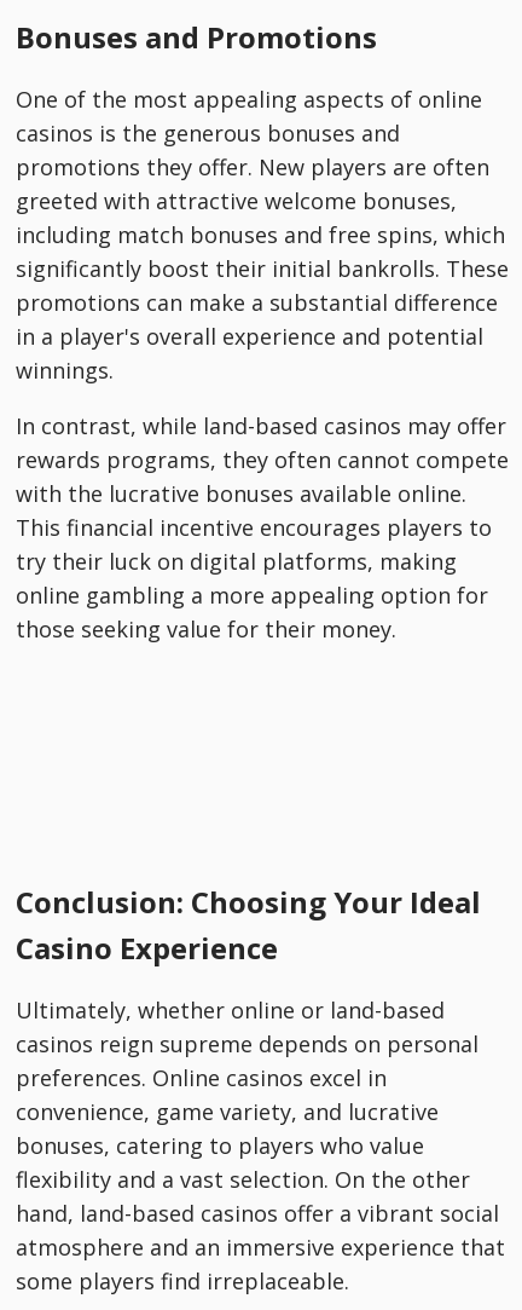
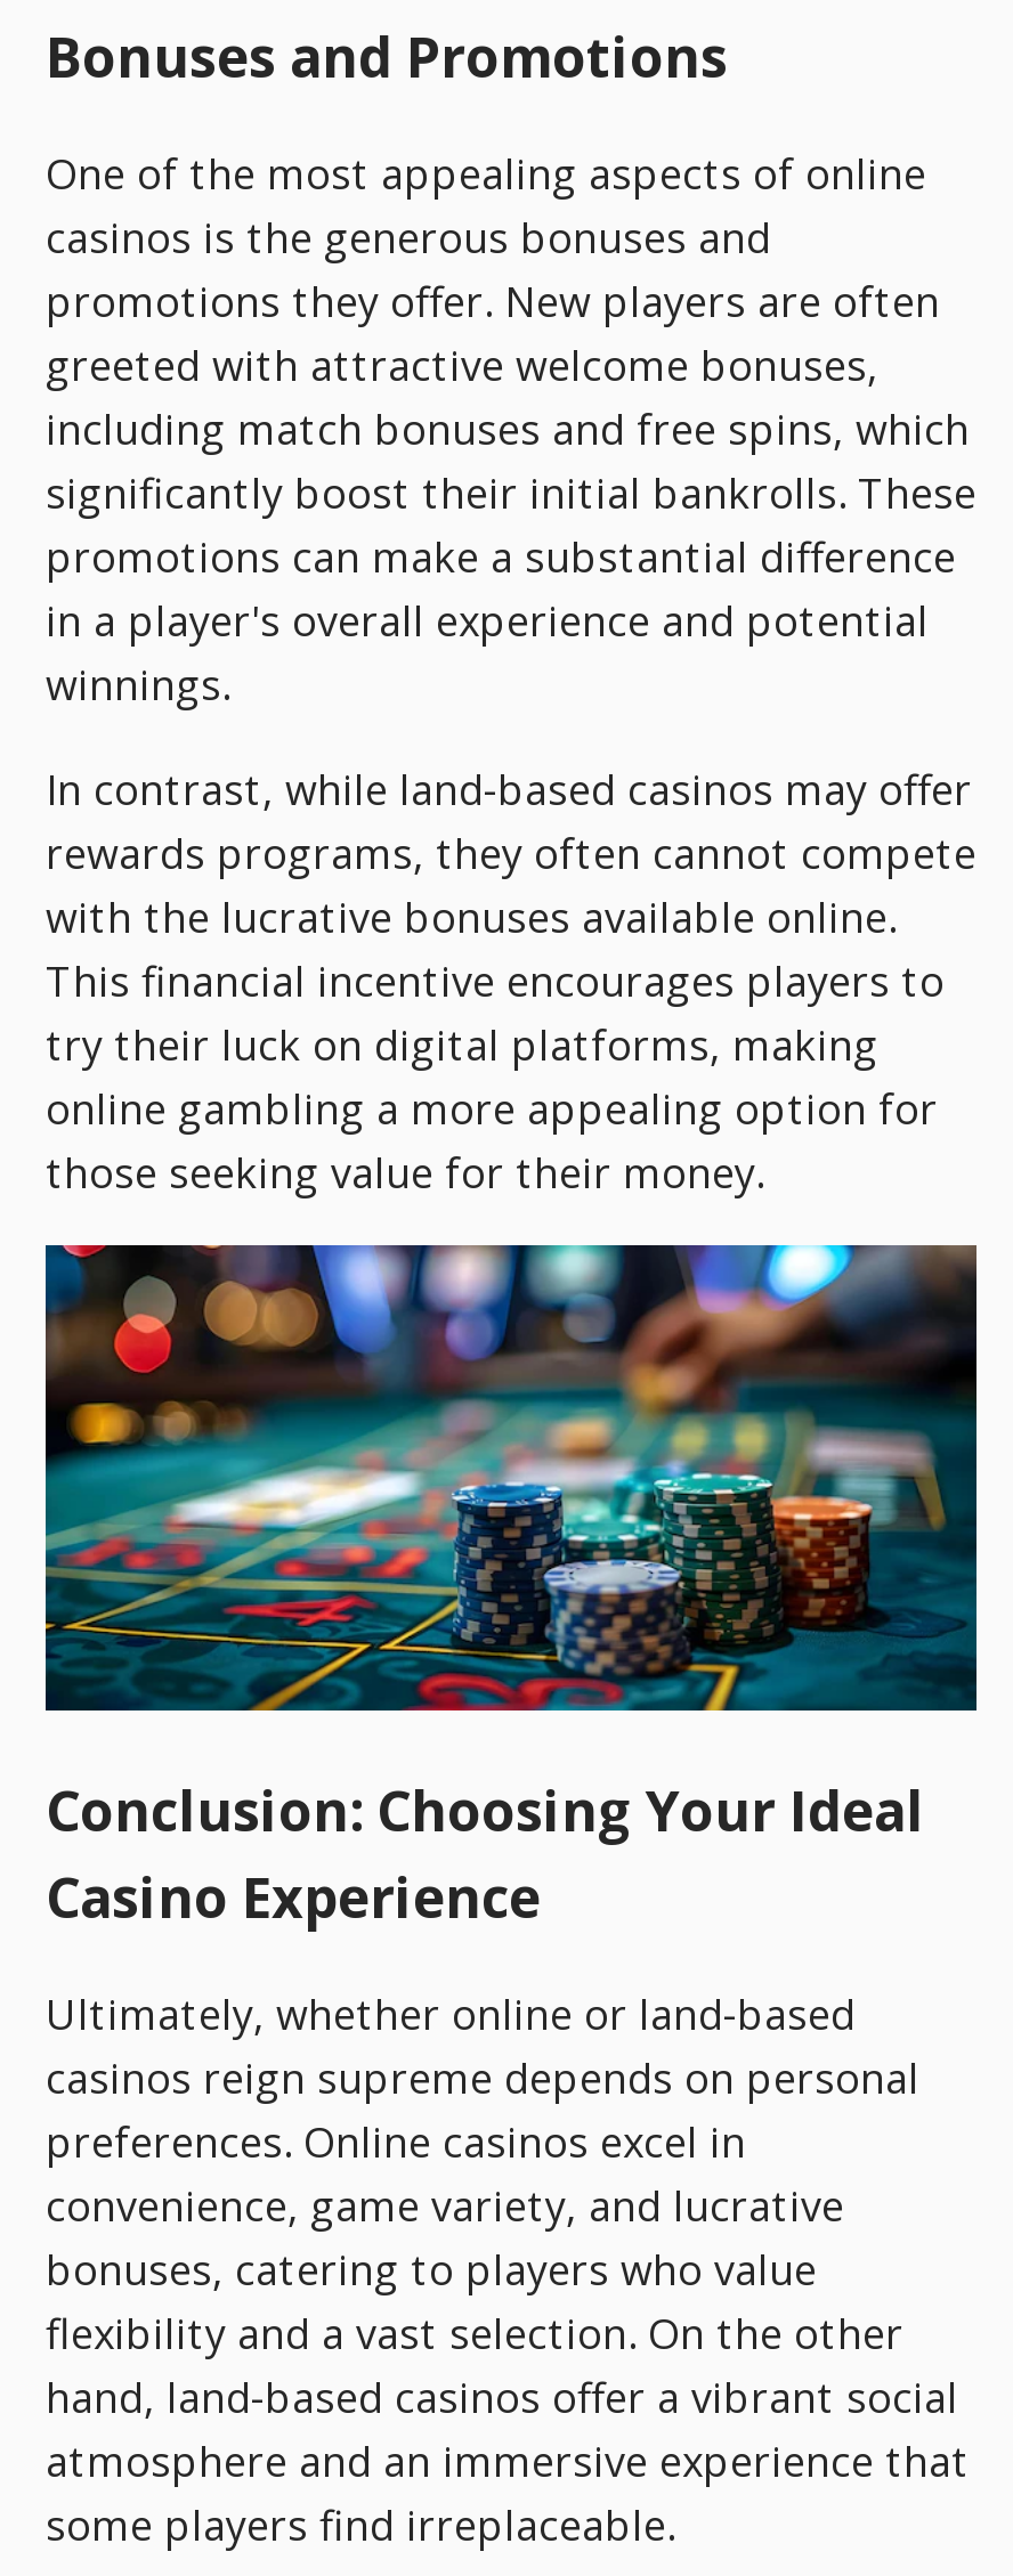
+ [image]
